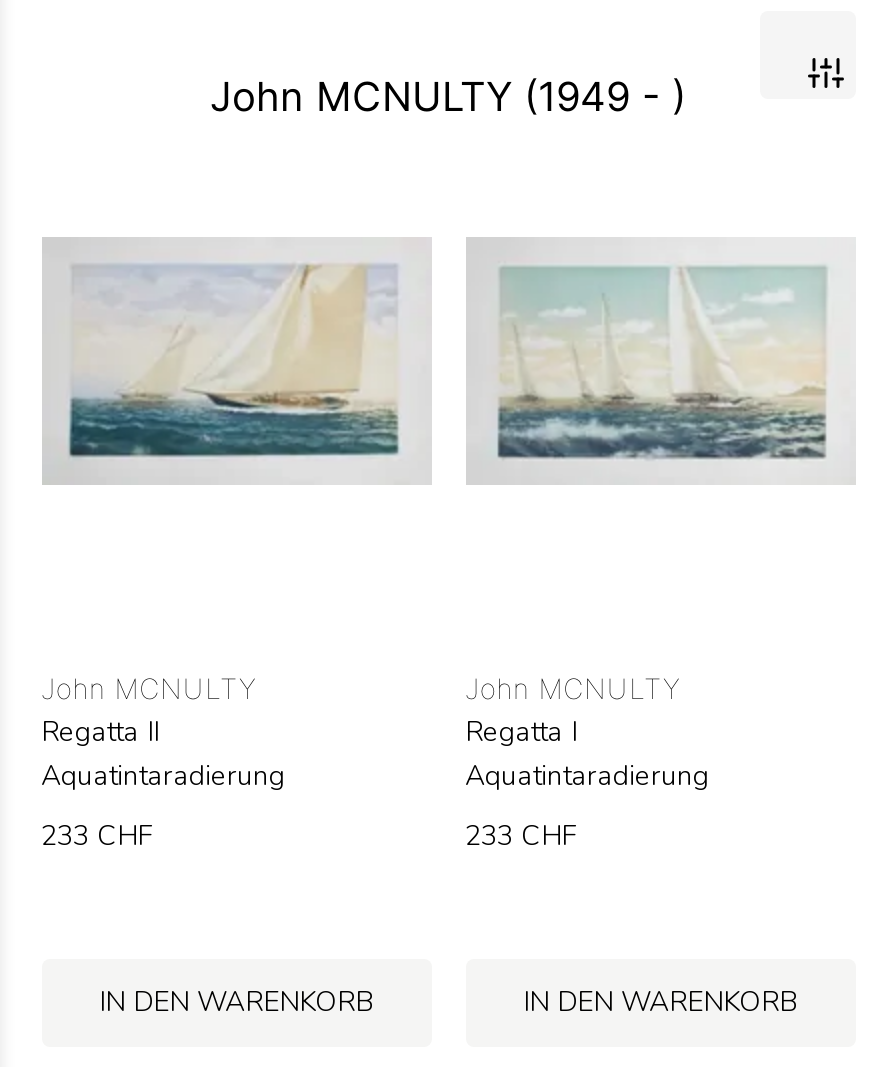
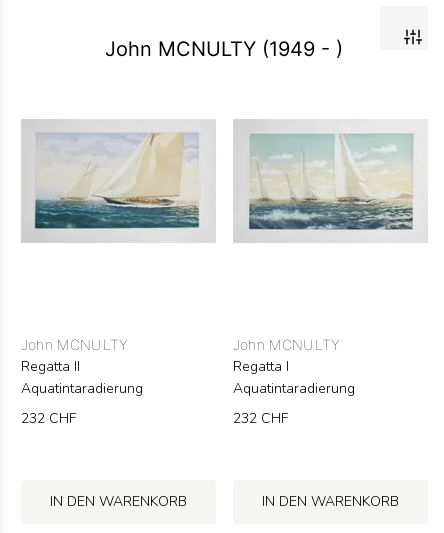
- 233 CHF
+ 232 CHF

- 233 CHF
+ 232 CHF
